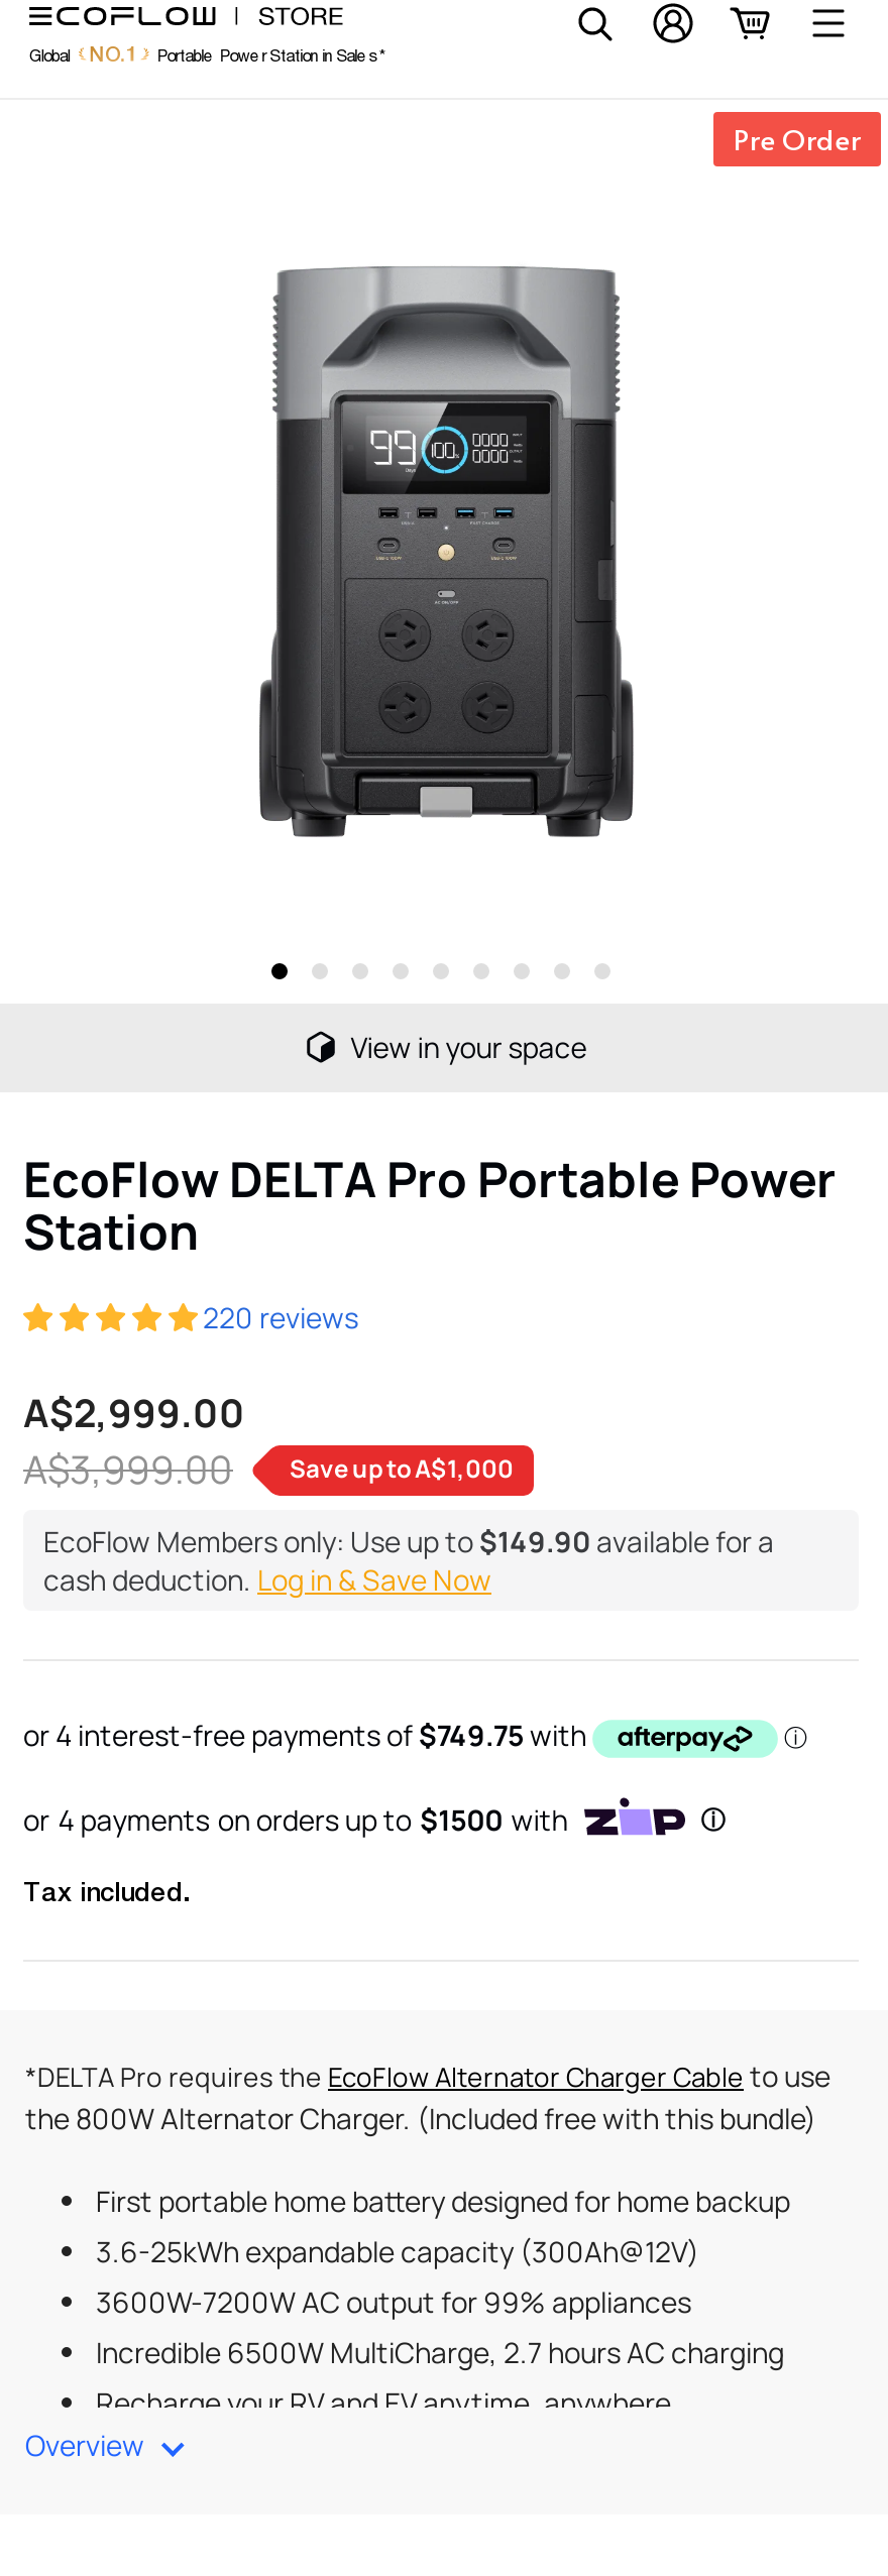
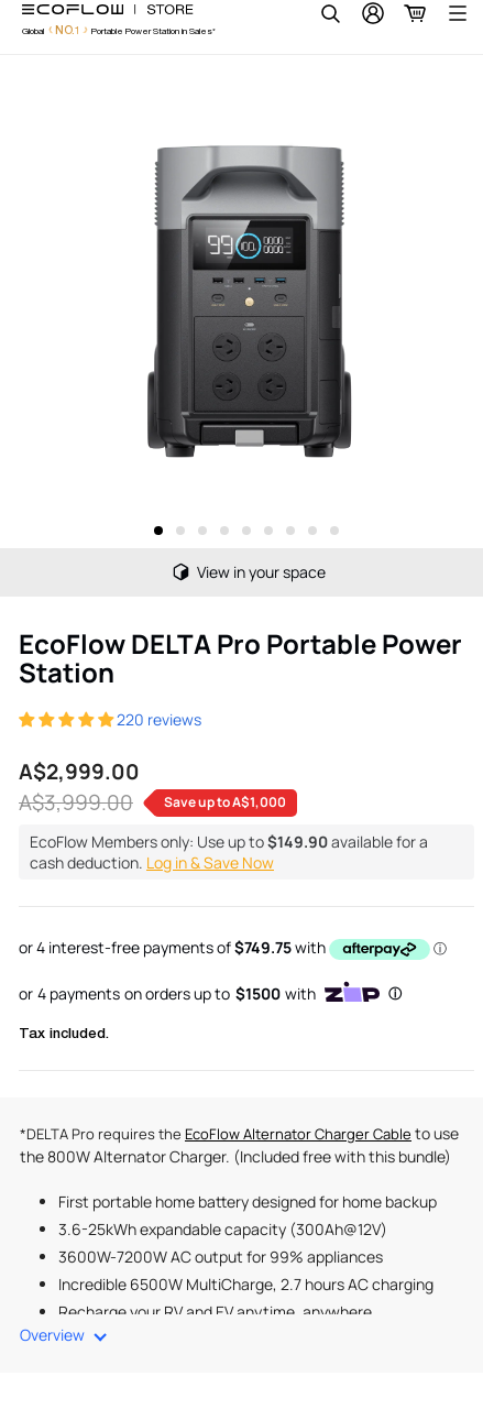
- Pre Order
